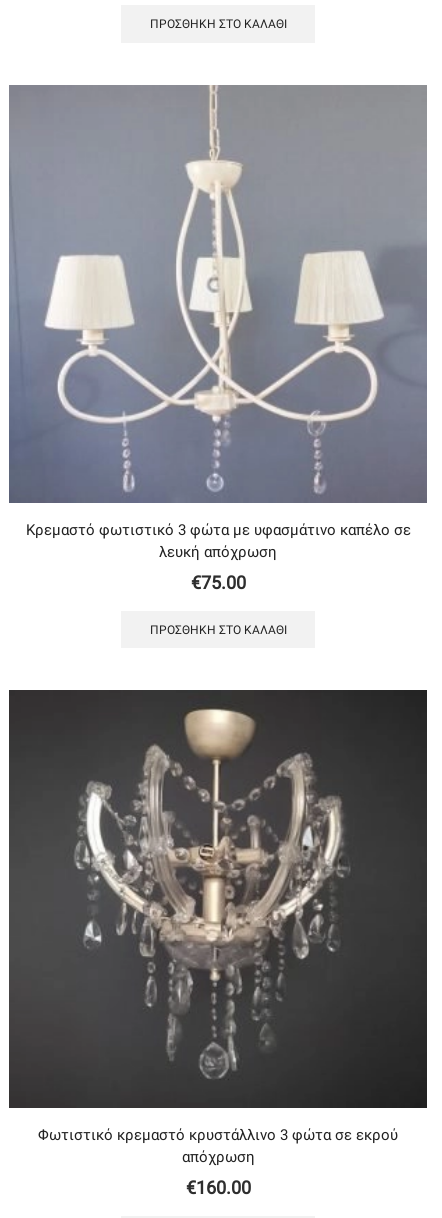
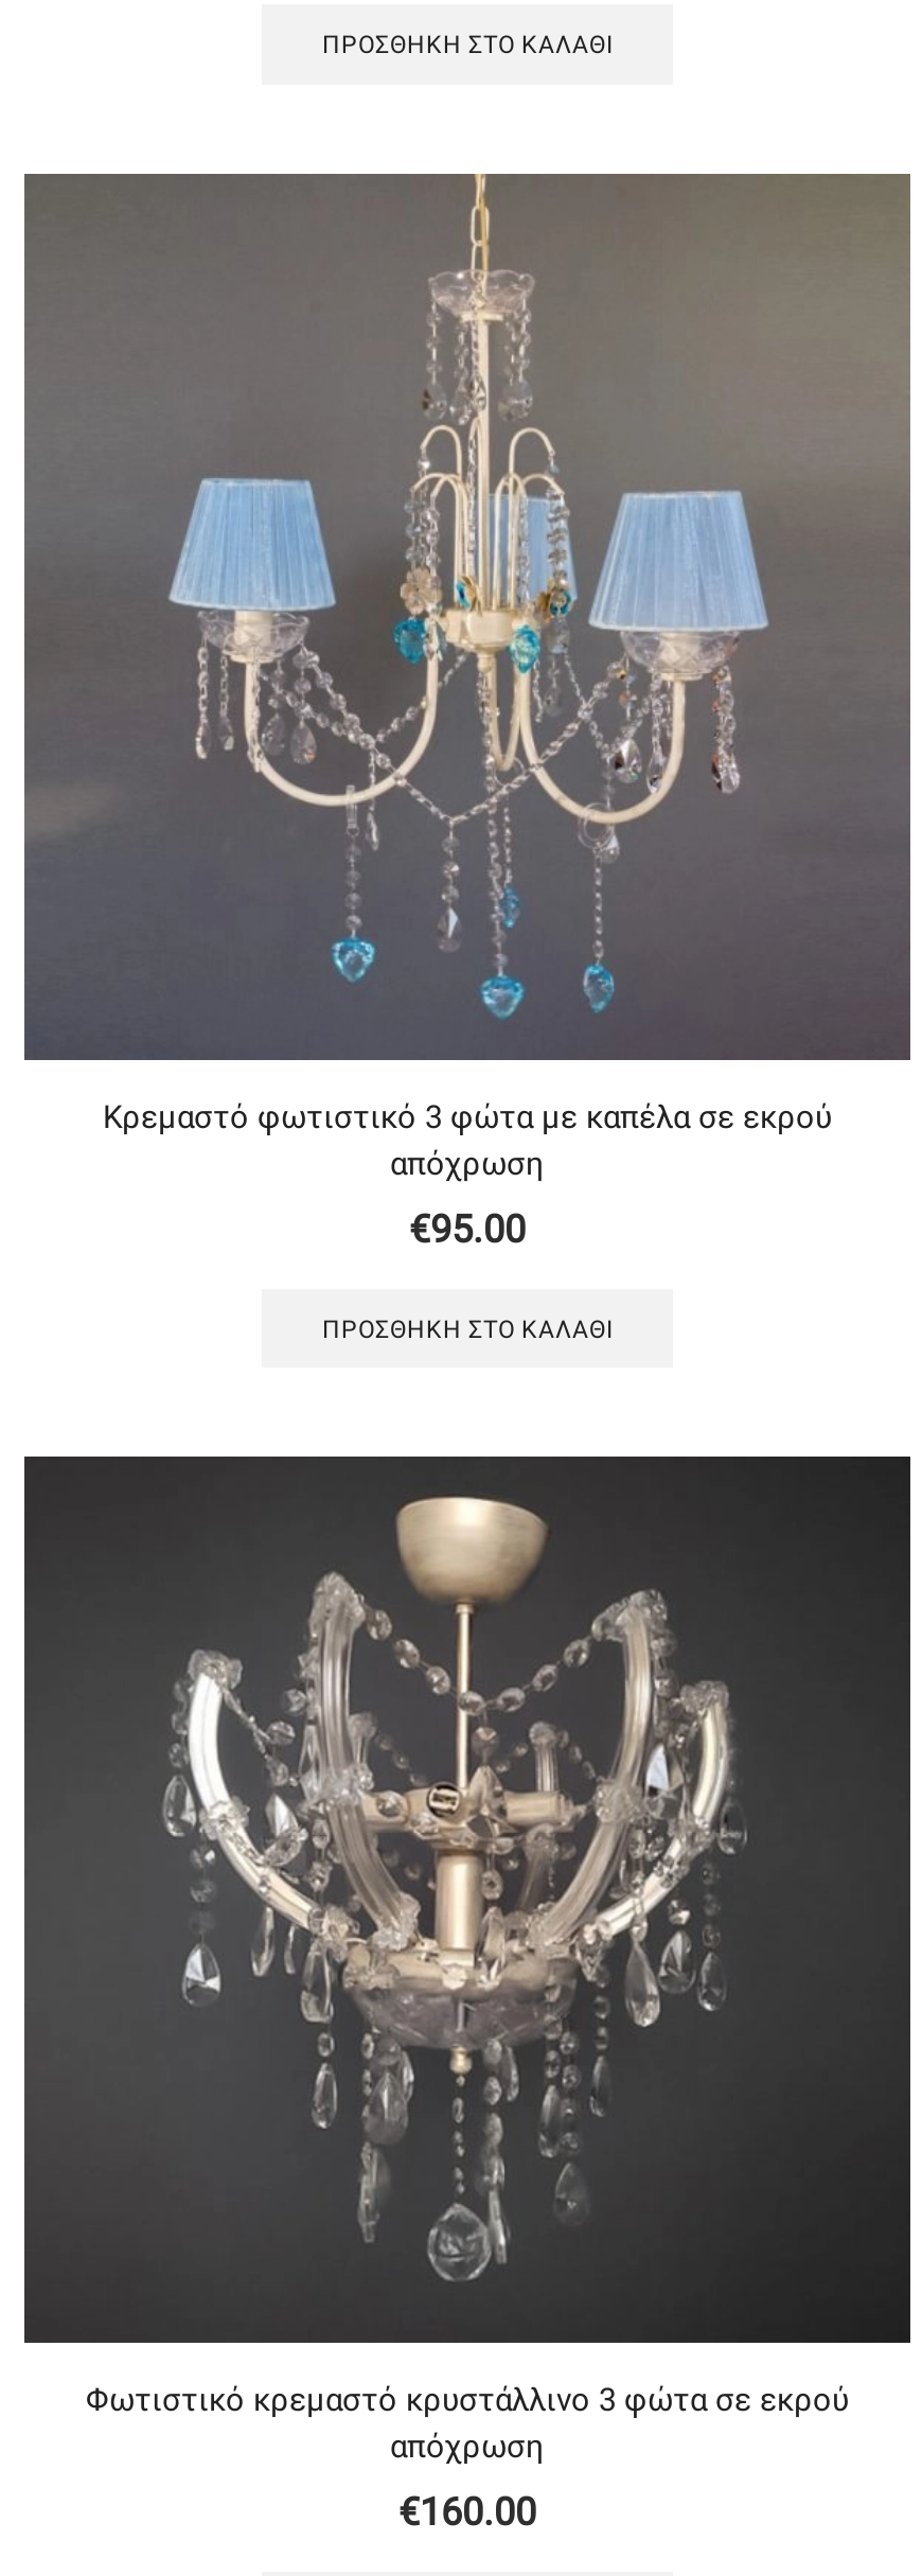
- [image]
- Κρεμαστό φωτιστικό 3 φώτα με υφασμάτινο καπέλο σε
- λευκή απόχρωση
+ [image]
+ Κρεμαστό φωτιστικό 3 φώτα με καπέλα σε εκρού
+ απόχρωση

- €75.00
+ €95.00
